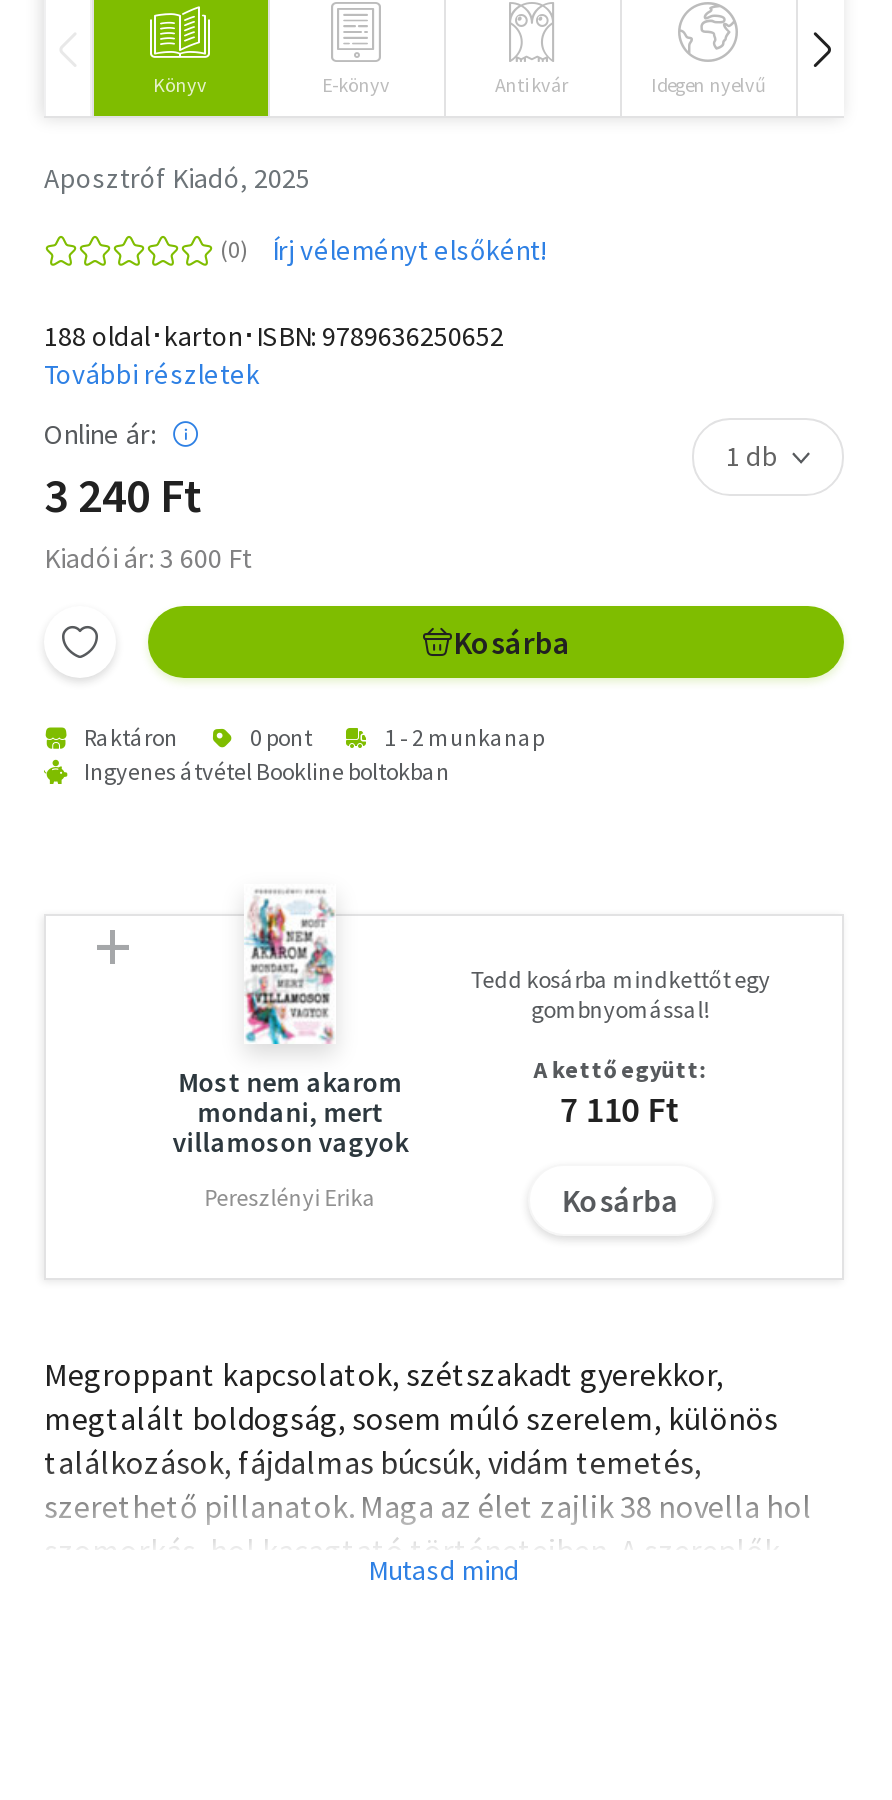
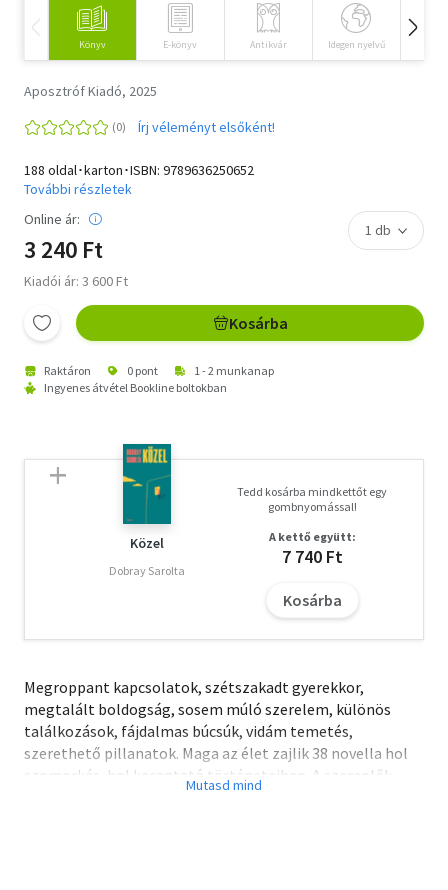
- [image]
- Most nem akarom
- mondani, mert
- villamoson vagyok
+ [image]
+ Közel

- 7 110 Ft
+ 7 740 Ft

- Pereszlényi Erika
+ Dobray Sarolta
